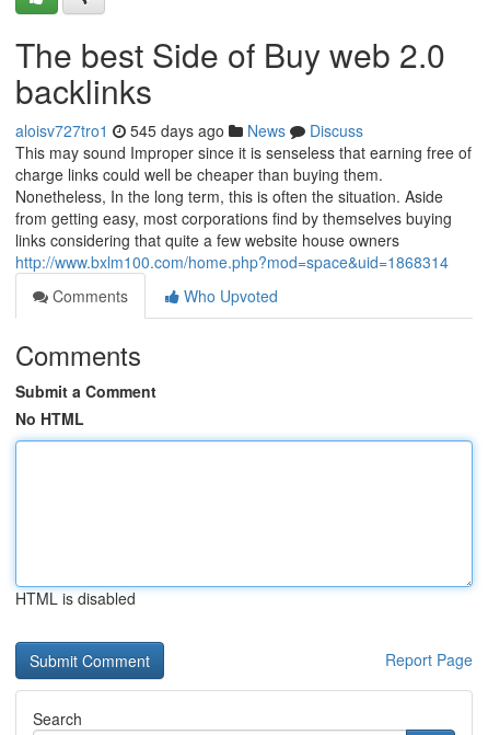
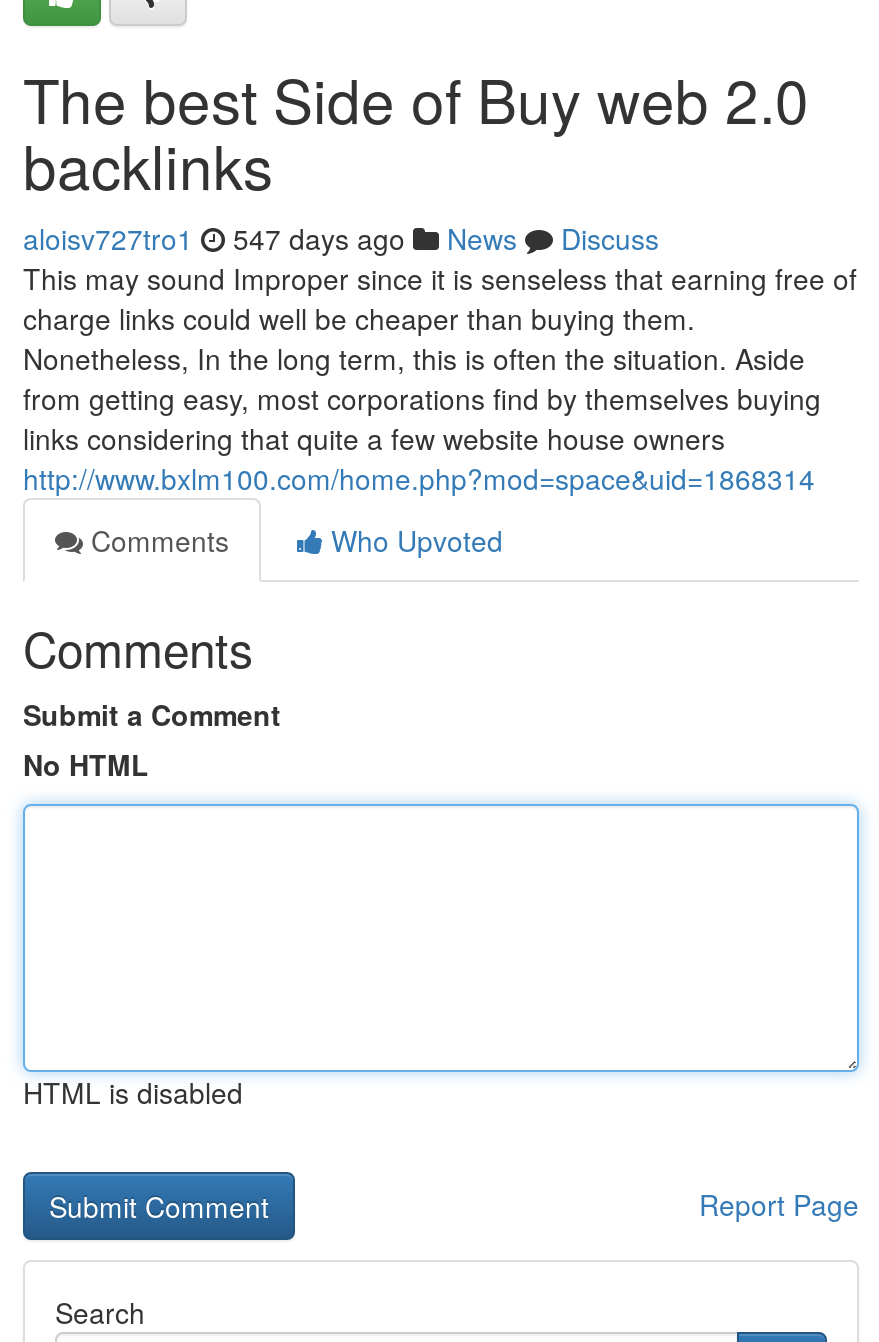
- aloisv727tro1 545 days ago News Discuss
+ aloisv727tro1 547 days ago News Discuss
